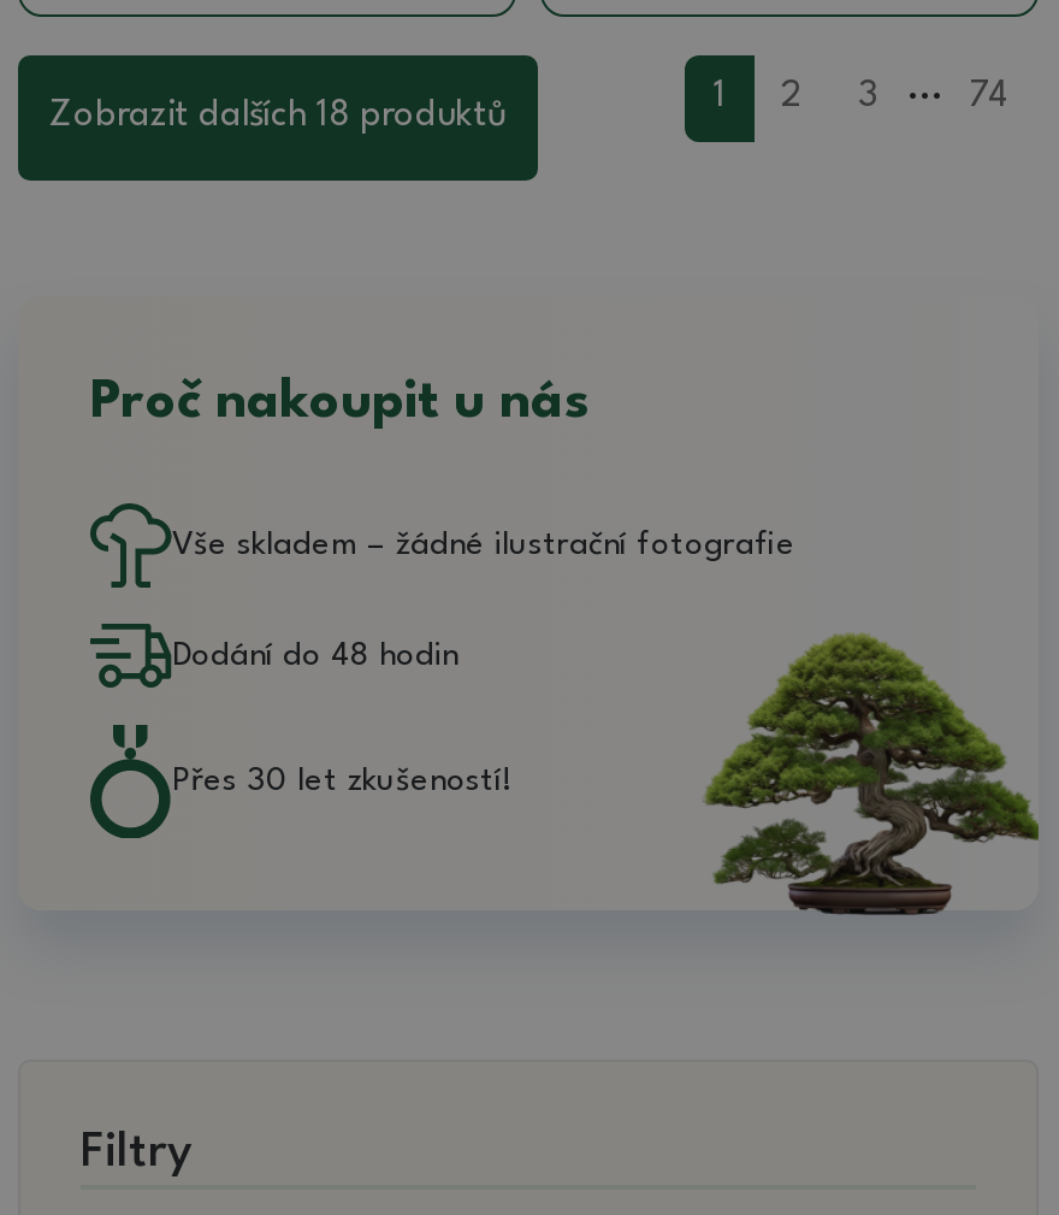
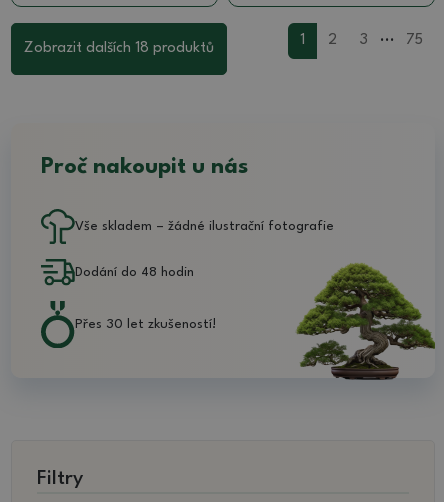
- 74
+ 75
